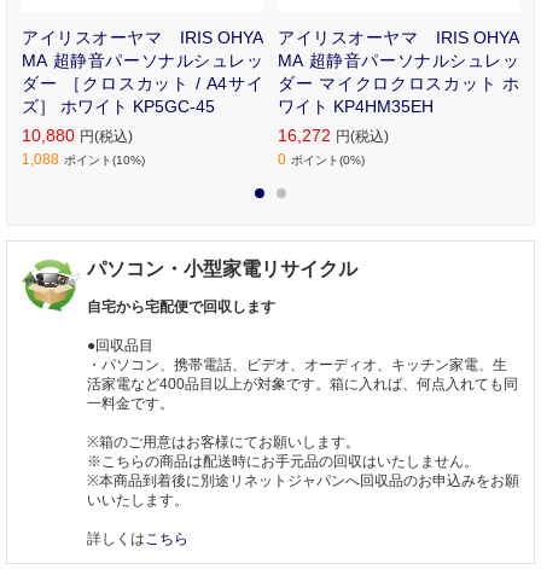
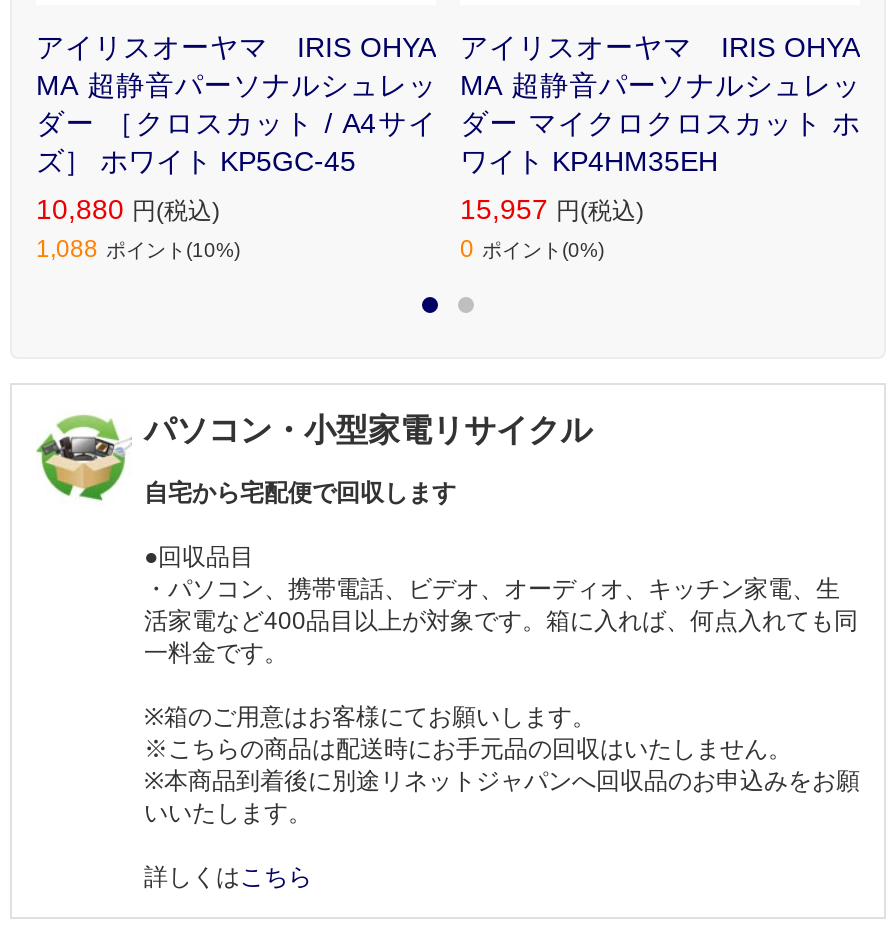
- 16,272 円(税込)
+ 15,957 円(税込)
